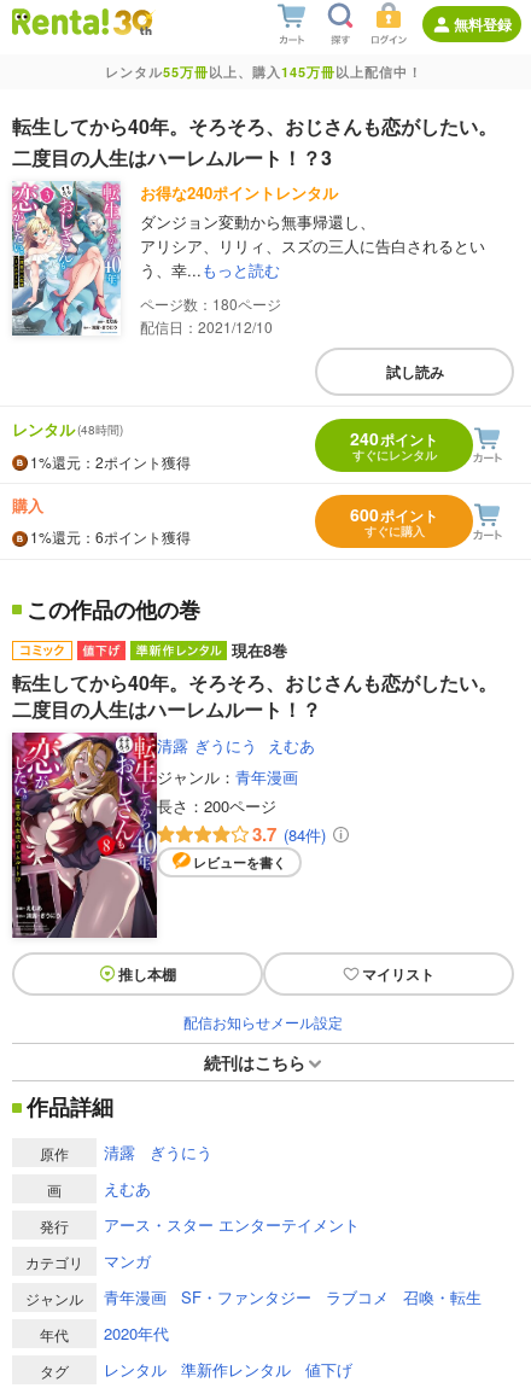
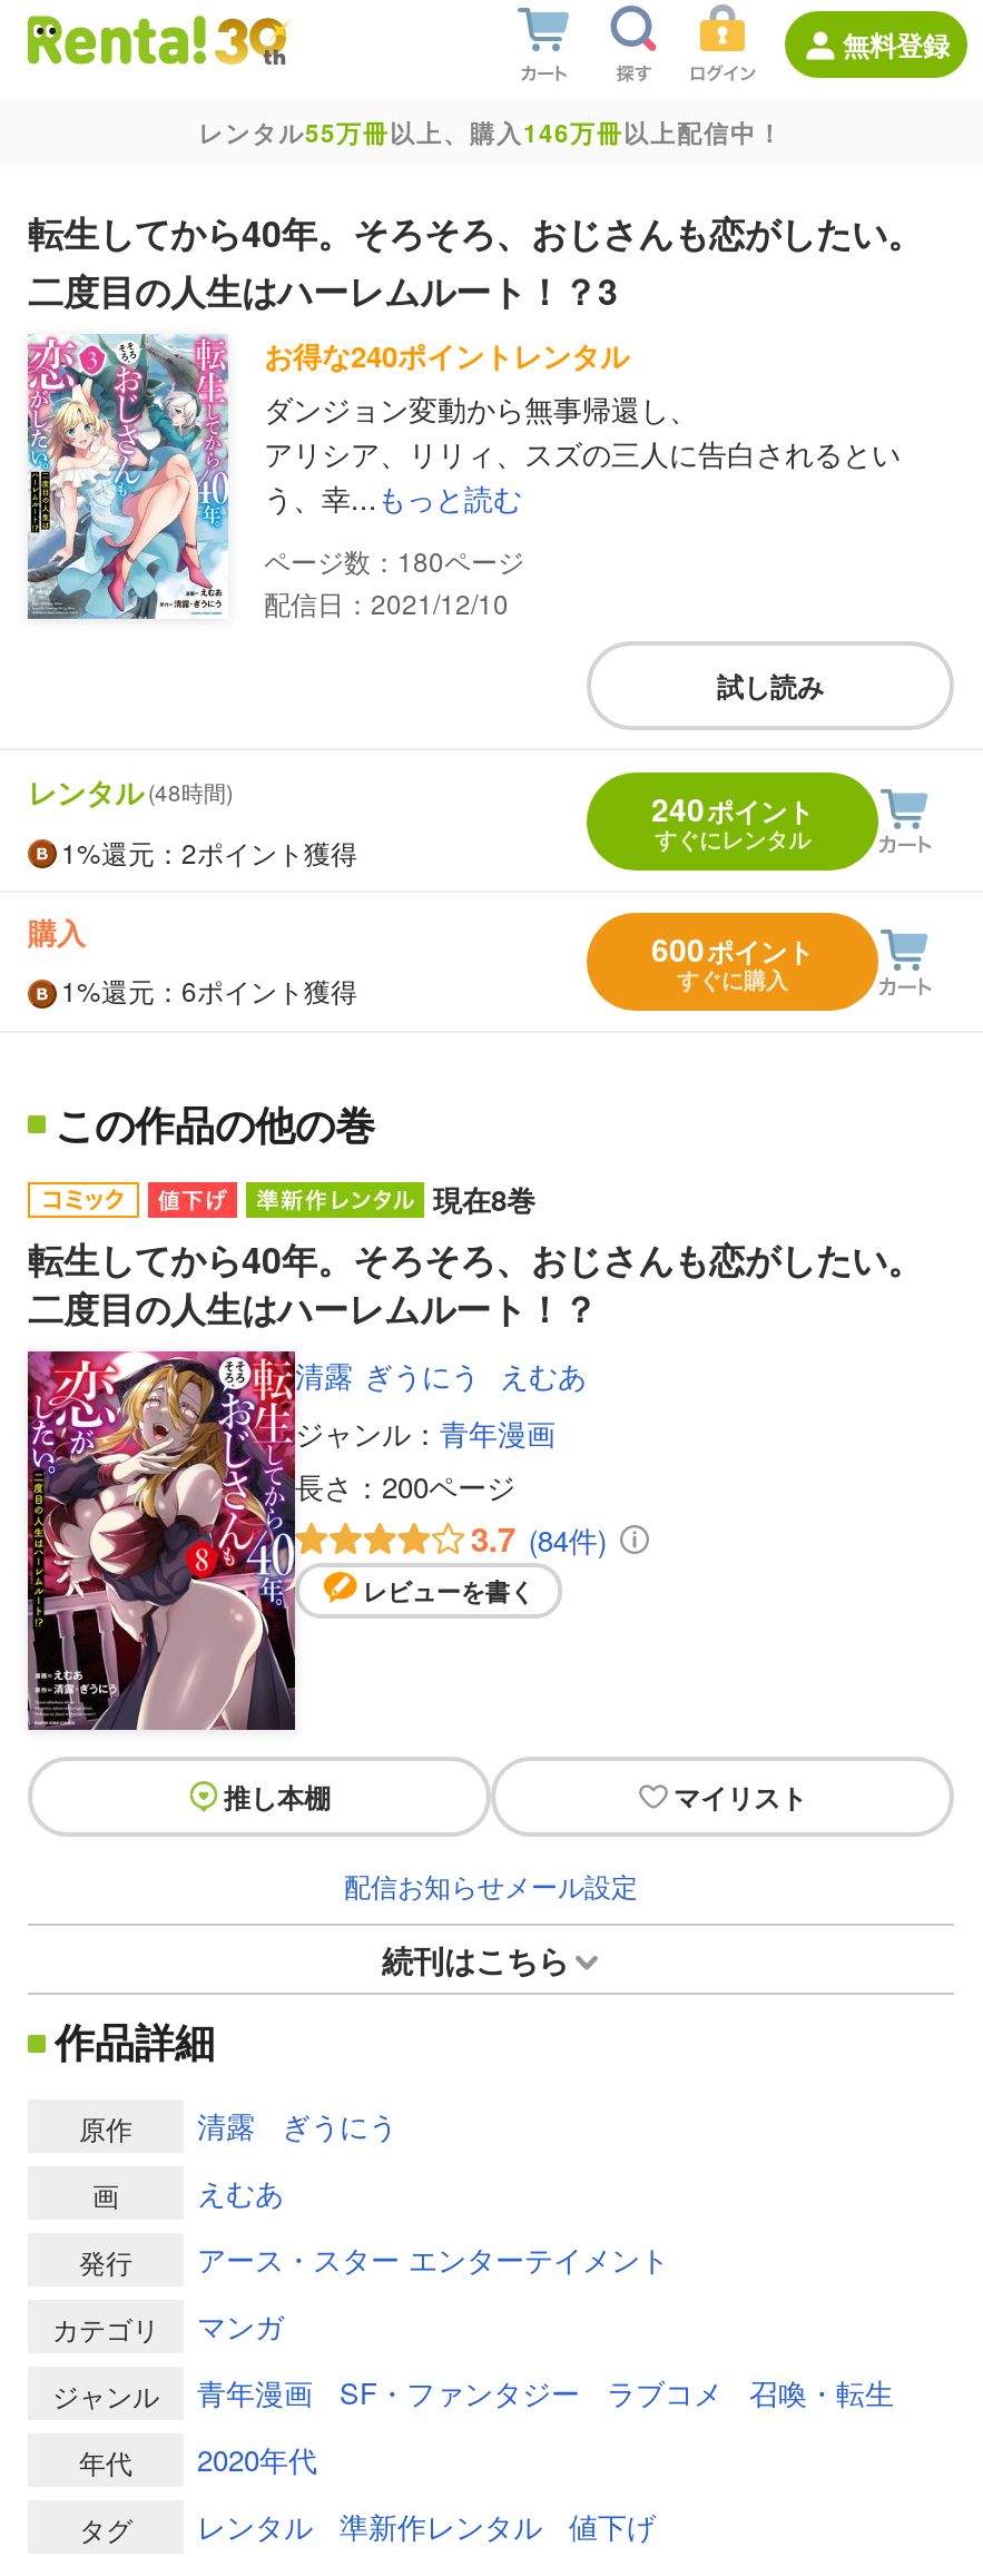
- レンタル55万冊以上、購入145万冊以上配信中！
+ レンタル55万冊以上、購入146万冊以上配信中！
